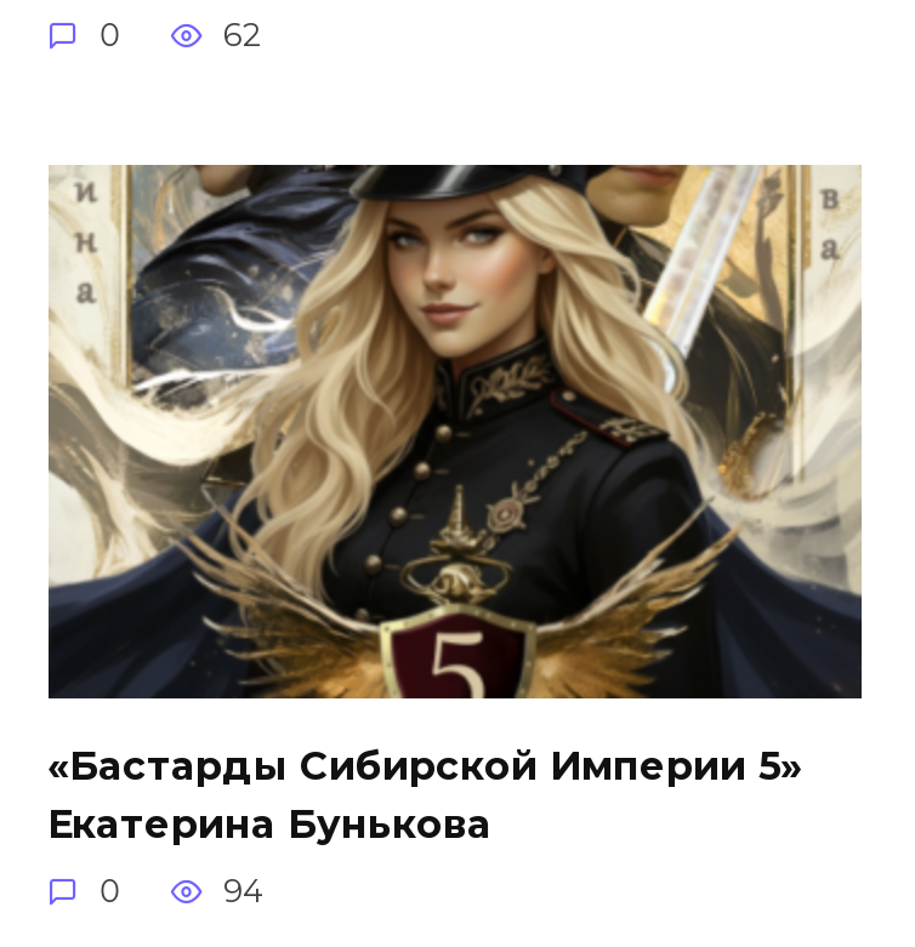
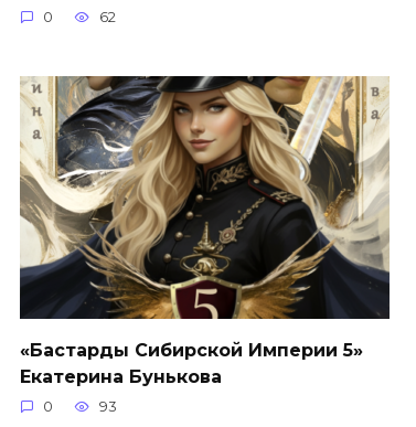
- 94
+ 93
